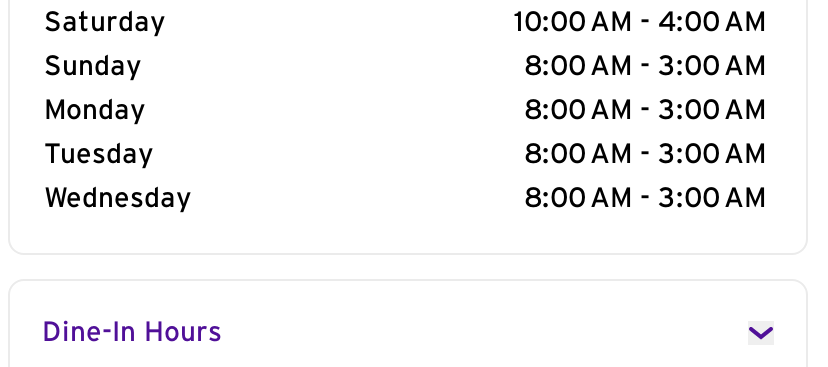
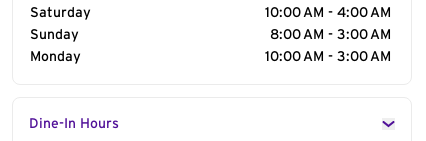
- 8:00 AM - 3:00 AM
- Tuesday
- 8:00 AM - 3:00 AM
- Wednesday
- 8:00 AM - 3:00 AM
+ 10:00 AM - 3:00 AM
